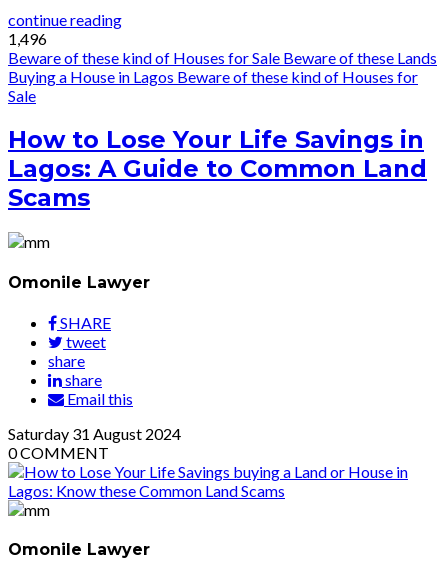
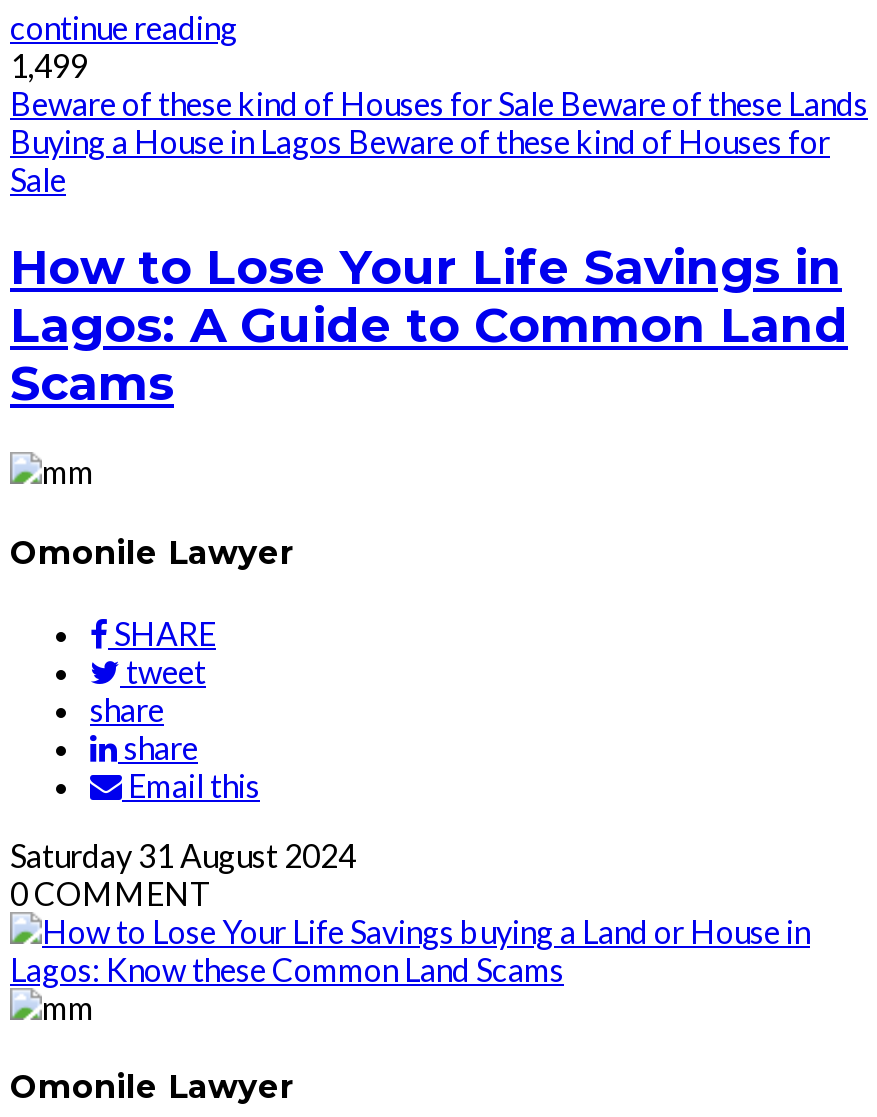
- 1,496
+ 1,499
